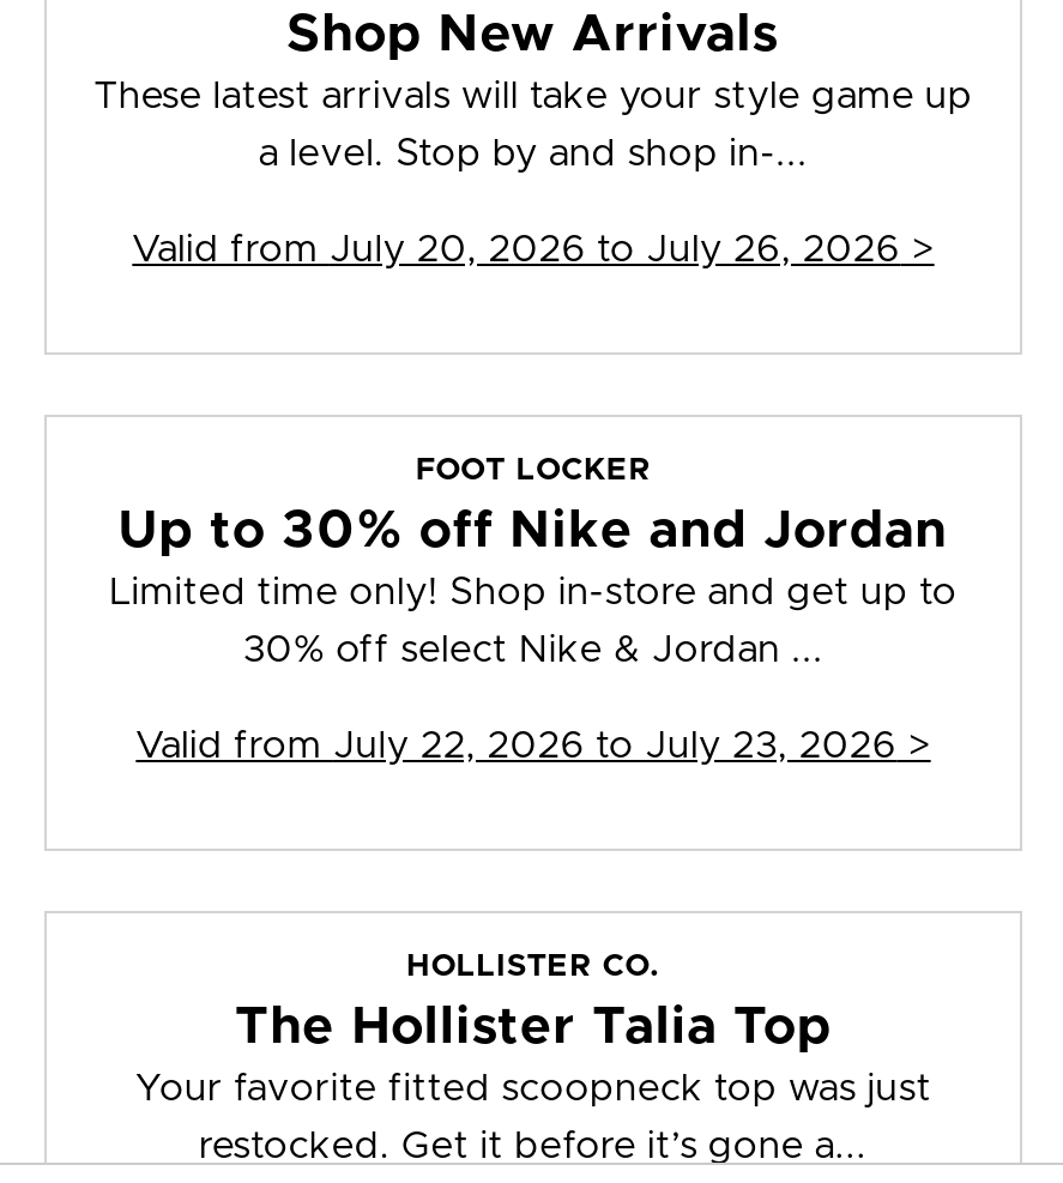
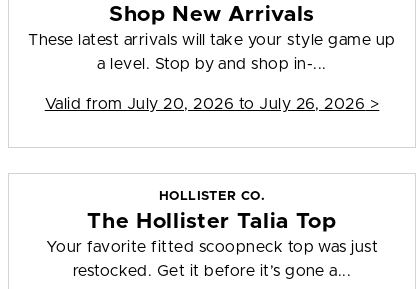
- FOOT LOCKER
- Up to 30% off Nike and Jordan
- Limited time only! Shop in-store and get up to
- 30% off select Nike & Jordan ...
- Valid from July 22, 2026 to July 23, 2026 >
